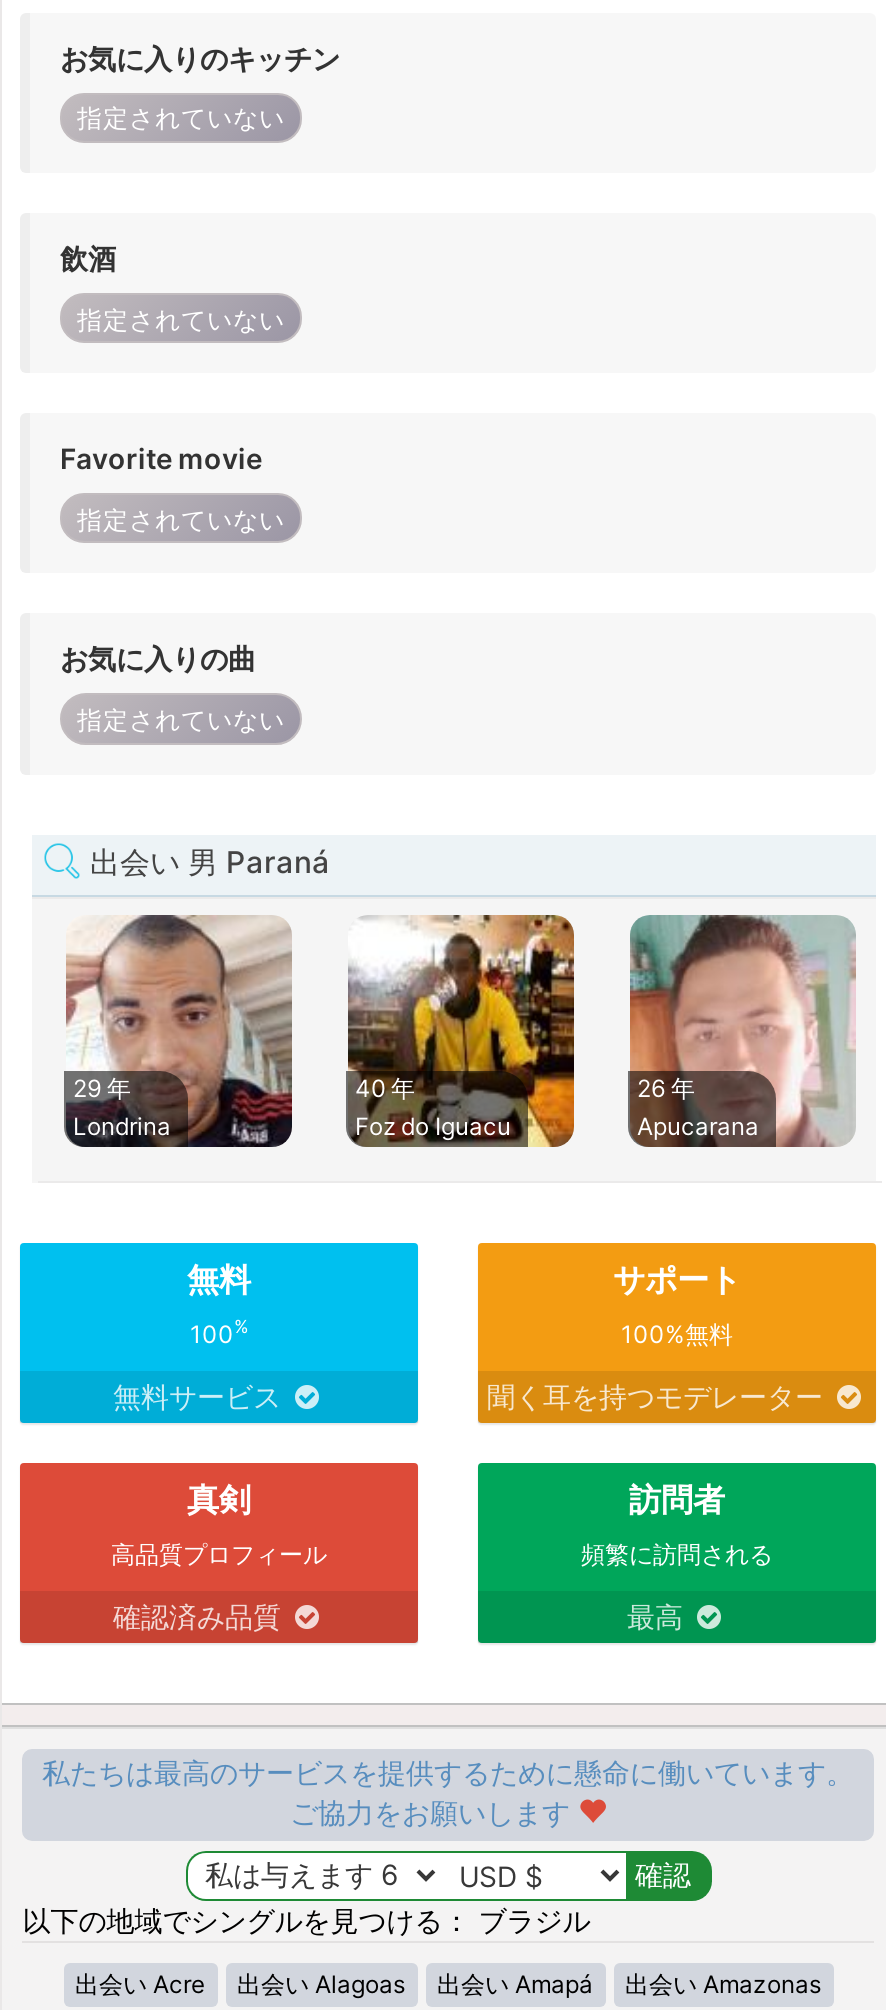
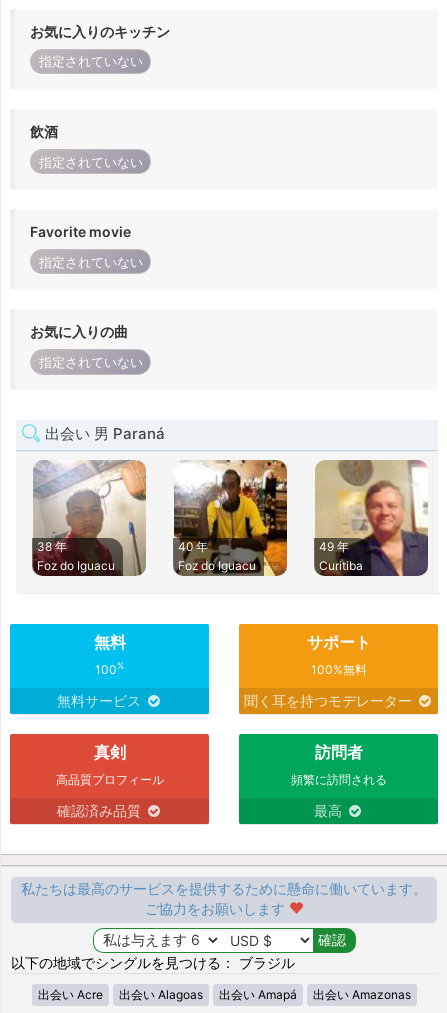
- [image]
- 29 年
- Londrina
+ [image]
+ 38 年
+ Foz do Iguacu

- [image]
- 26 年
- Apucarana
+ [image]
+ 49 年
+ Curitiba
